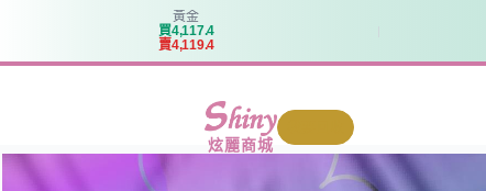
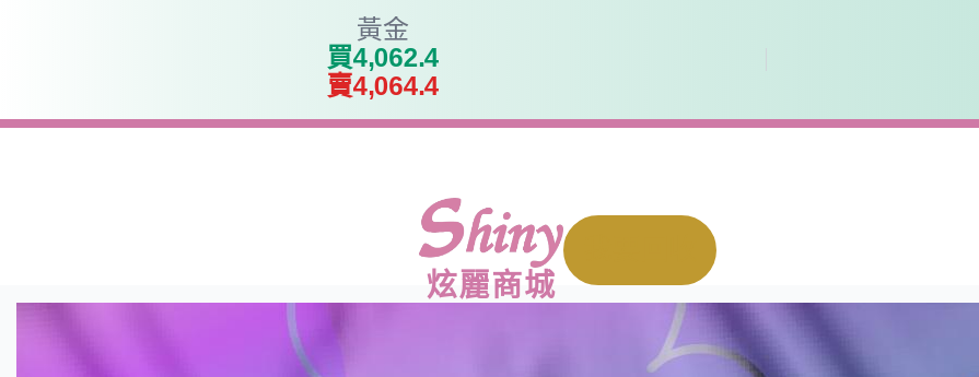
- 買4,117.4
+ 買4,062.4

- 賣4,119.4
+ 賣4,064.4
